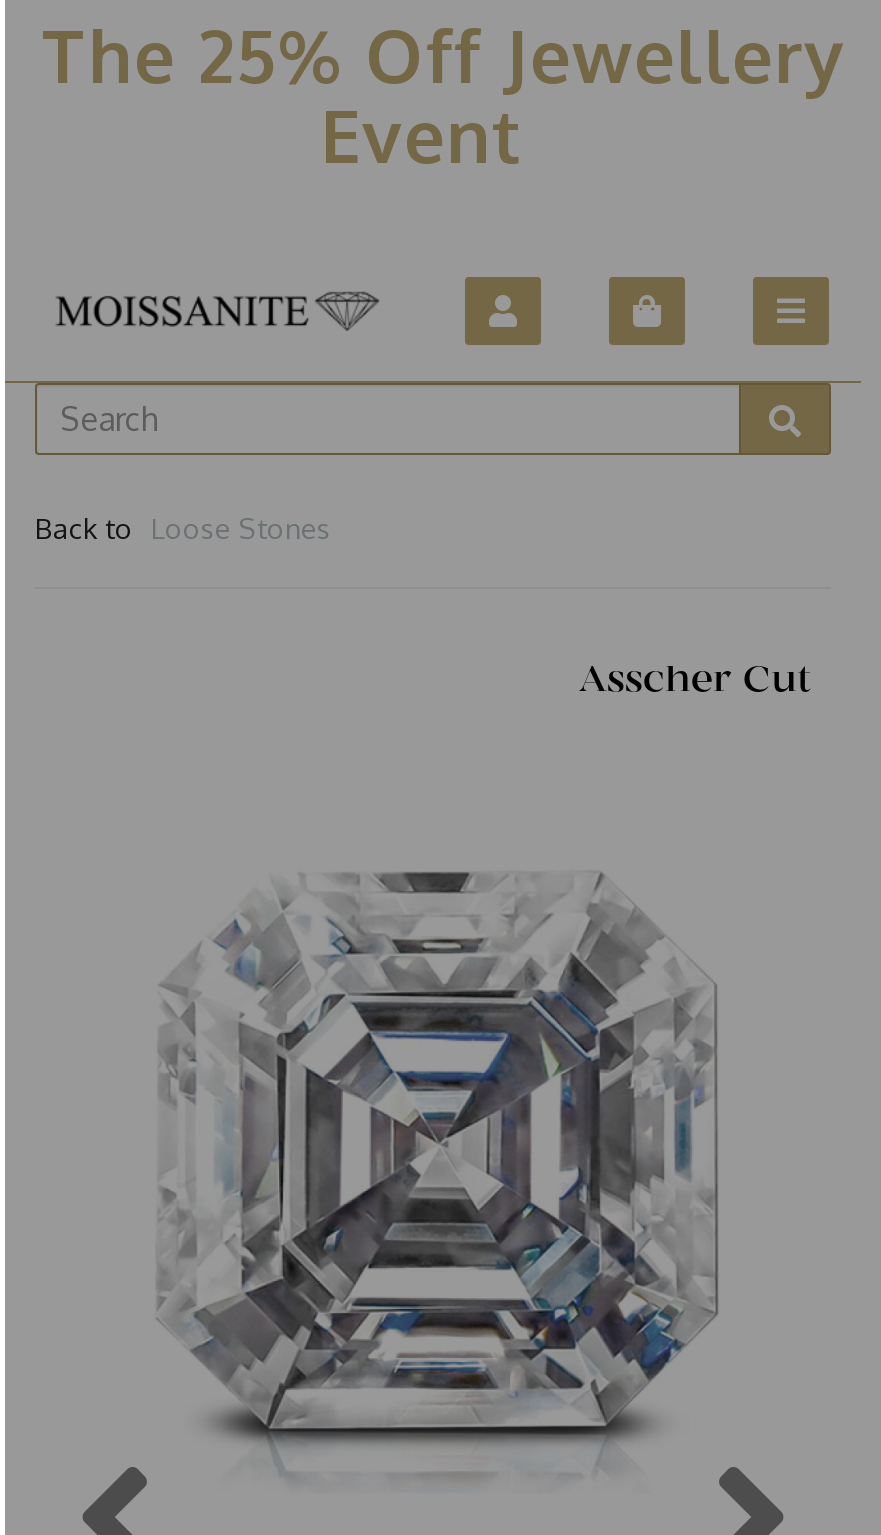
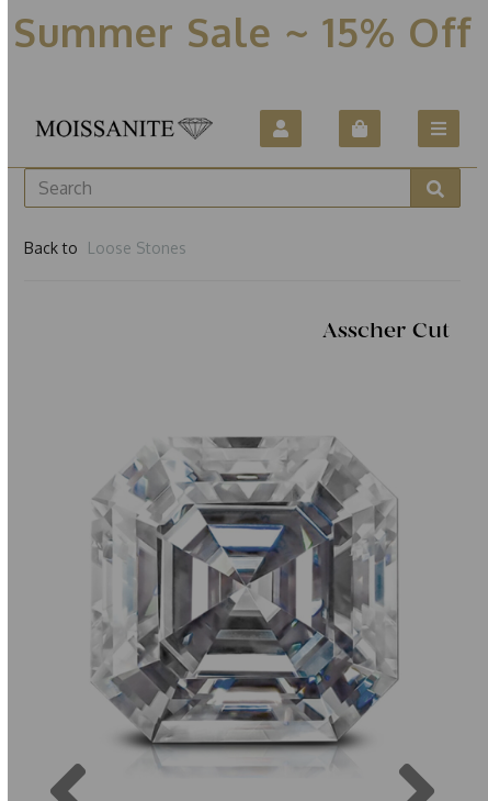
- The 25% Off Jewellery
- Event
+ Summer Sale ~ 15% Off
